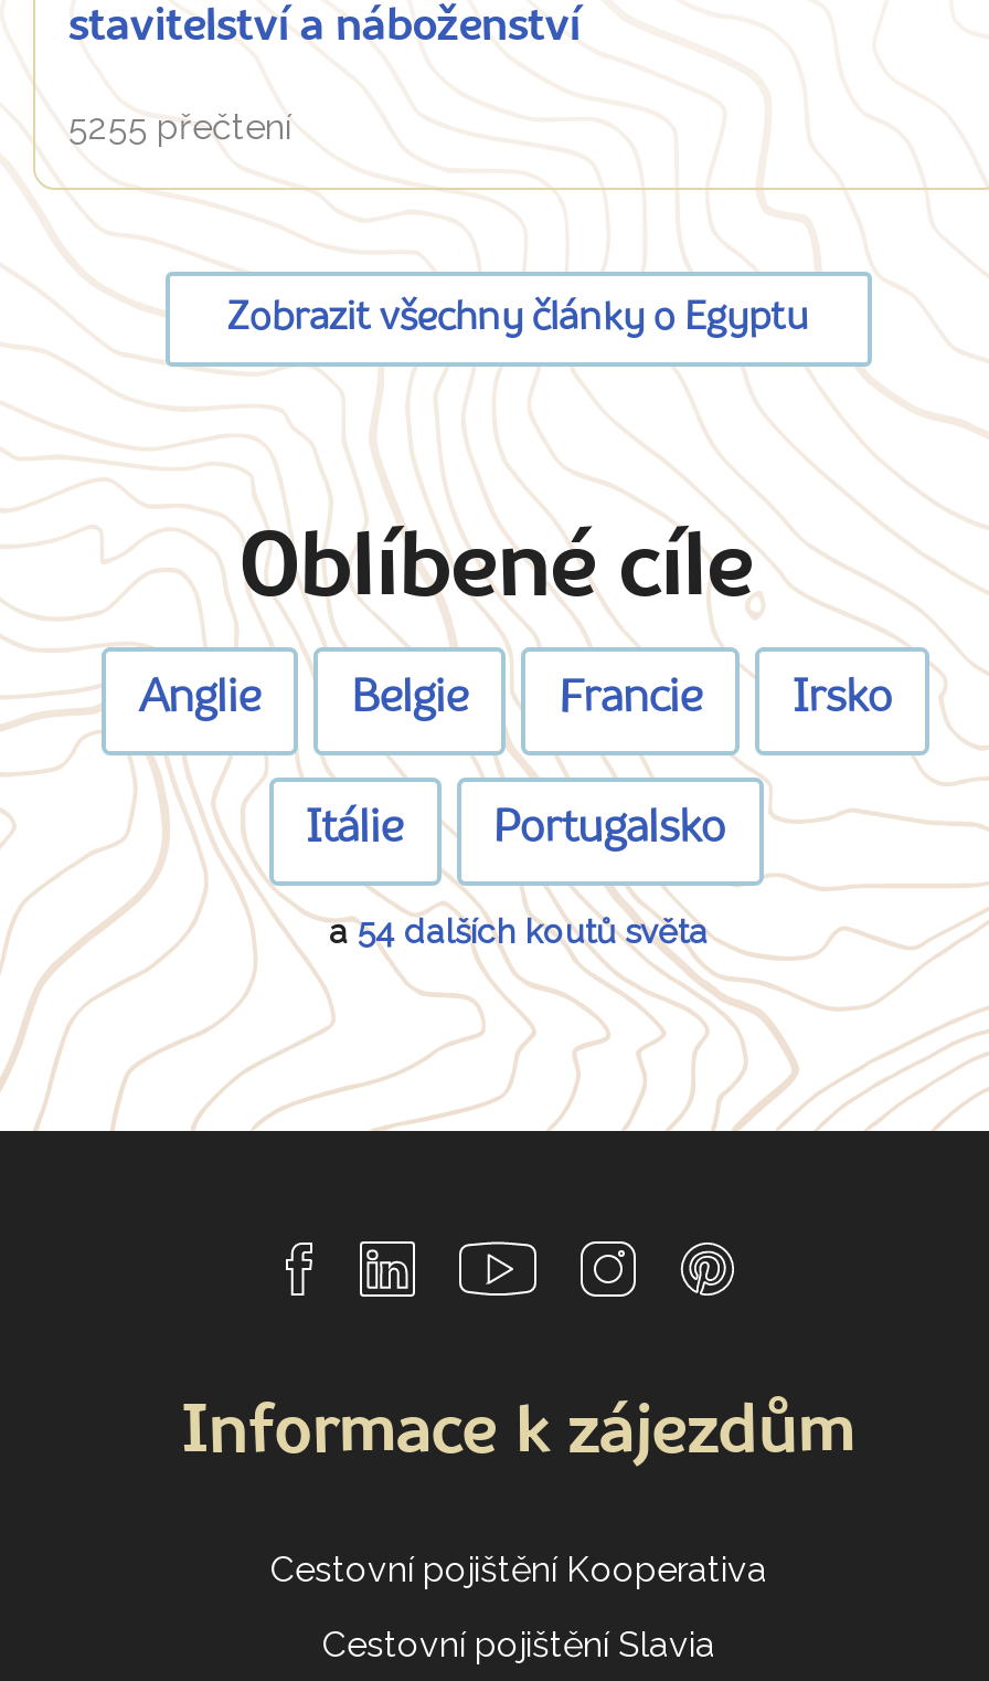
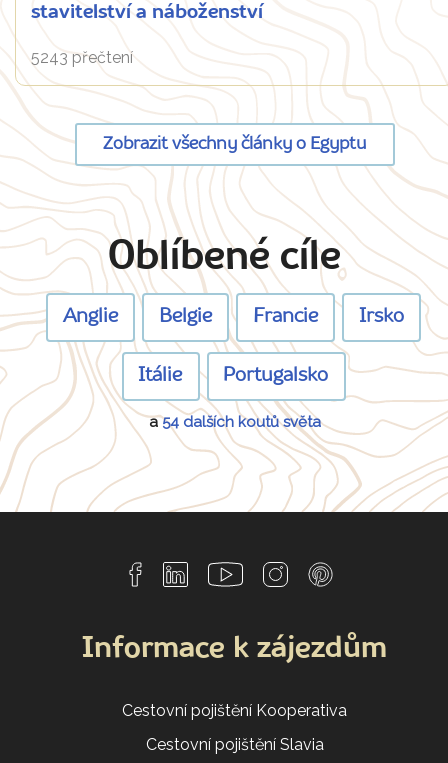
- 5255 přečtení
+ 5243 přečtení
